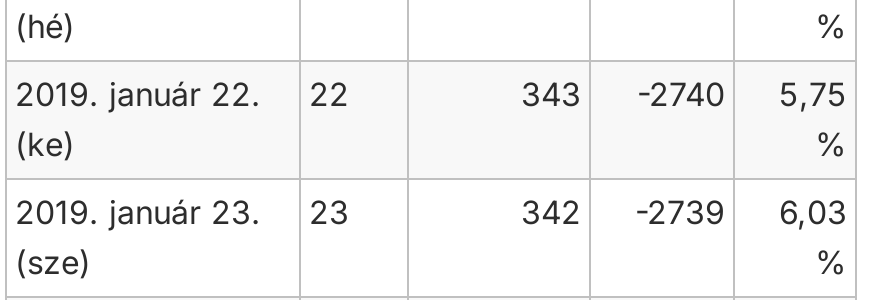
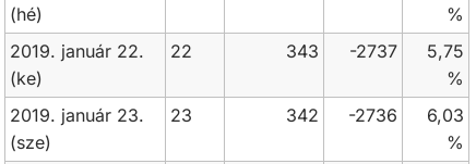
- 343 -2740 5,75
+ 343 -2737 5,75

- 342 -2739 6,03
+ 342 -2736 6,03
